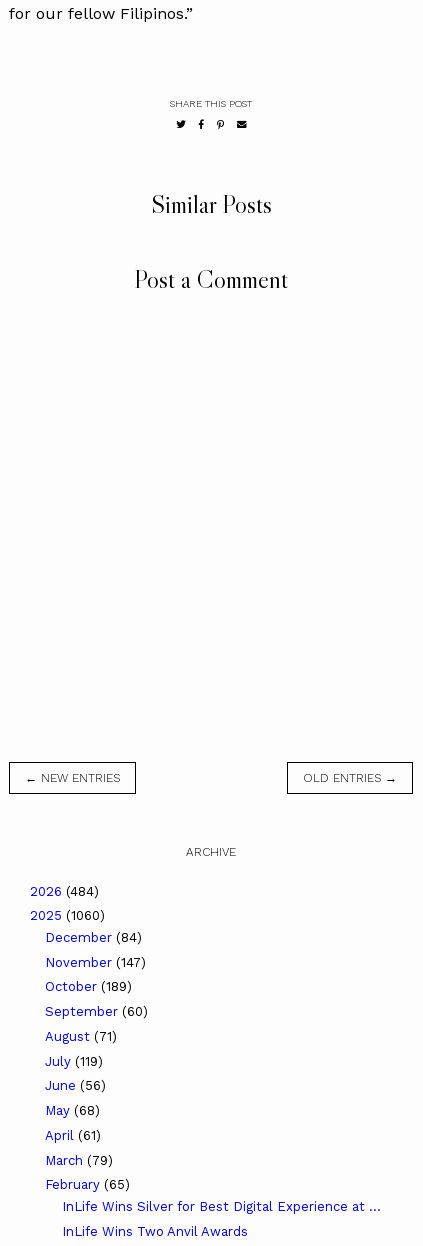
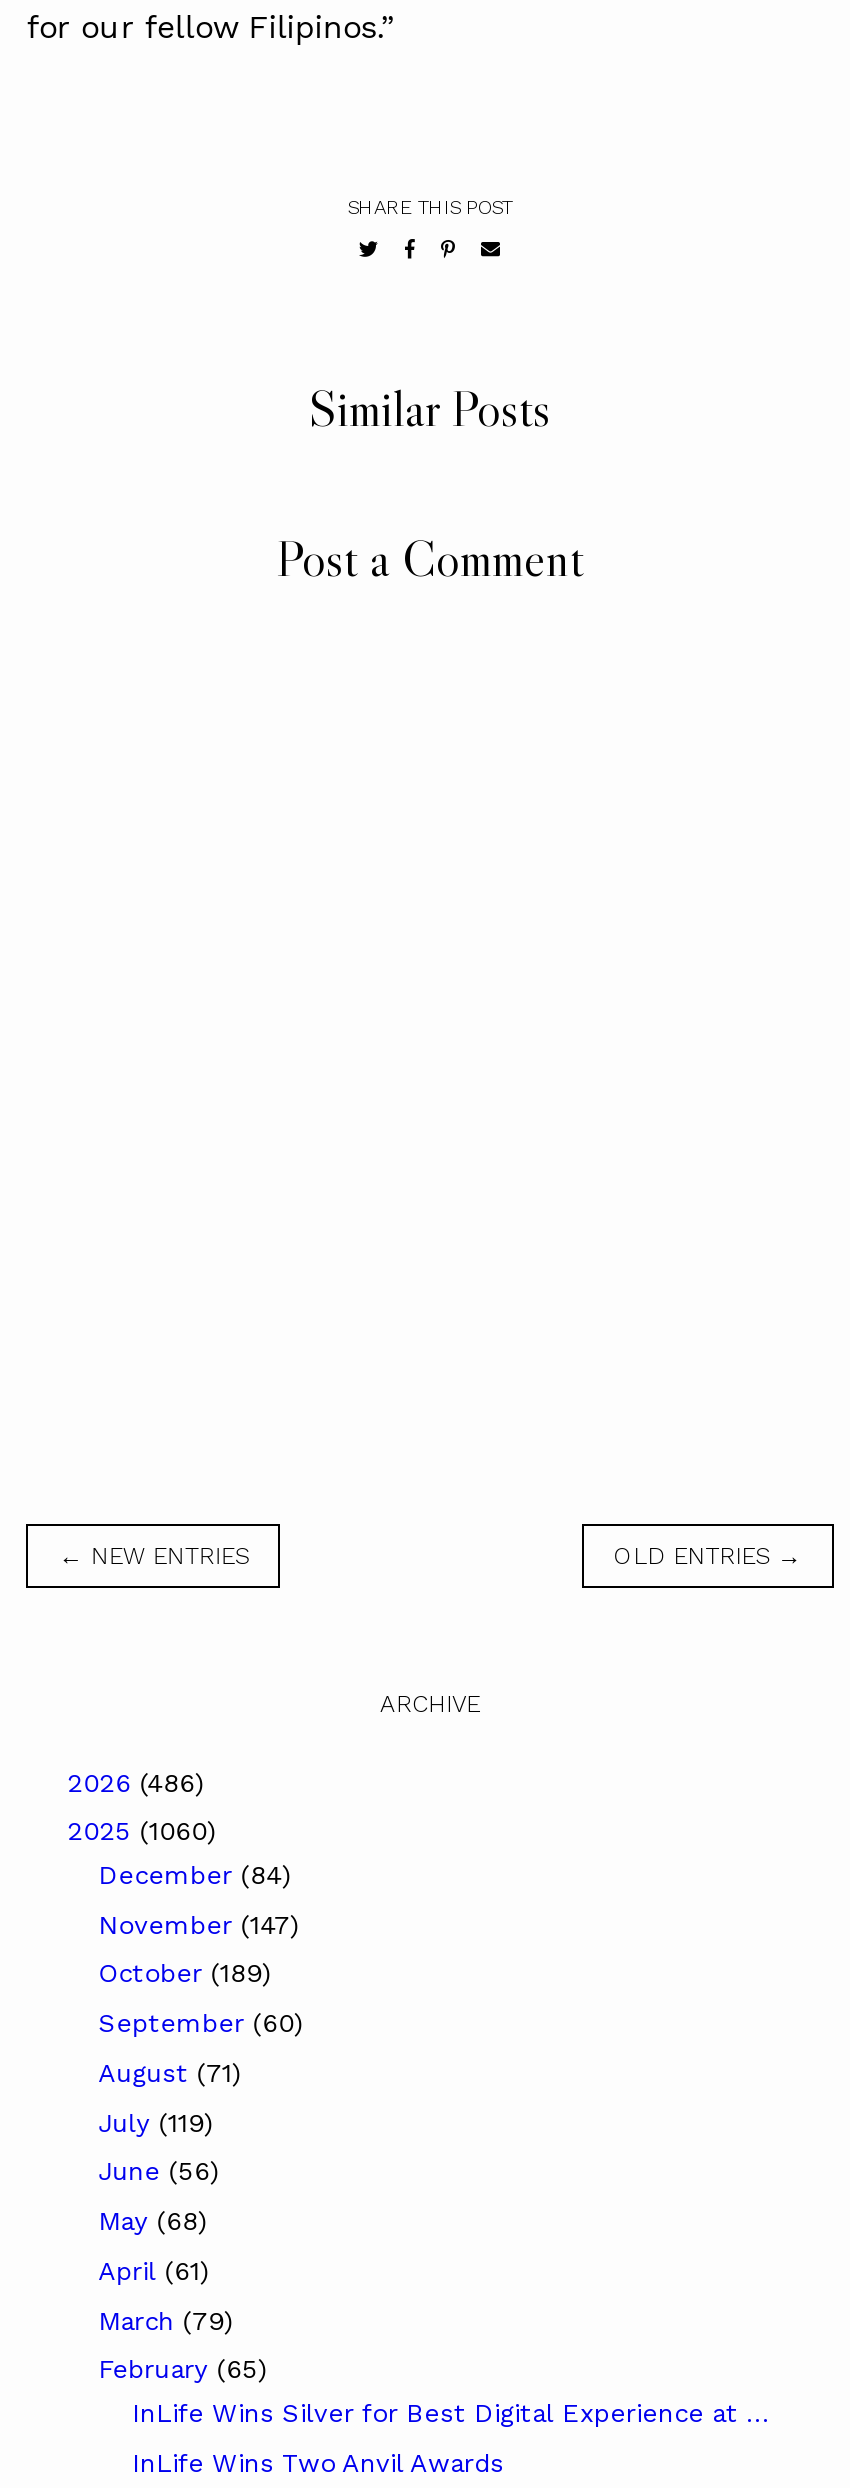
- 2026 (484)
+ 2026 (486)
